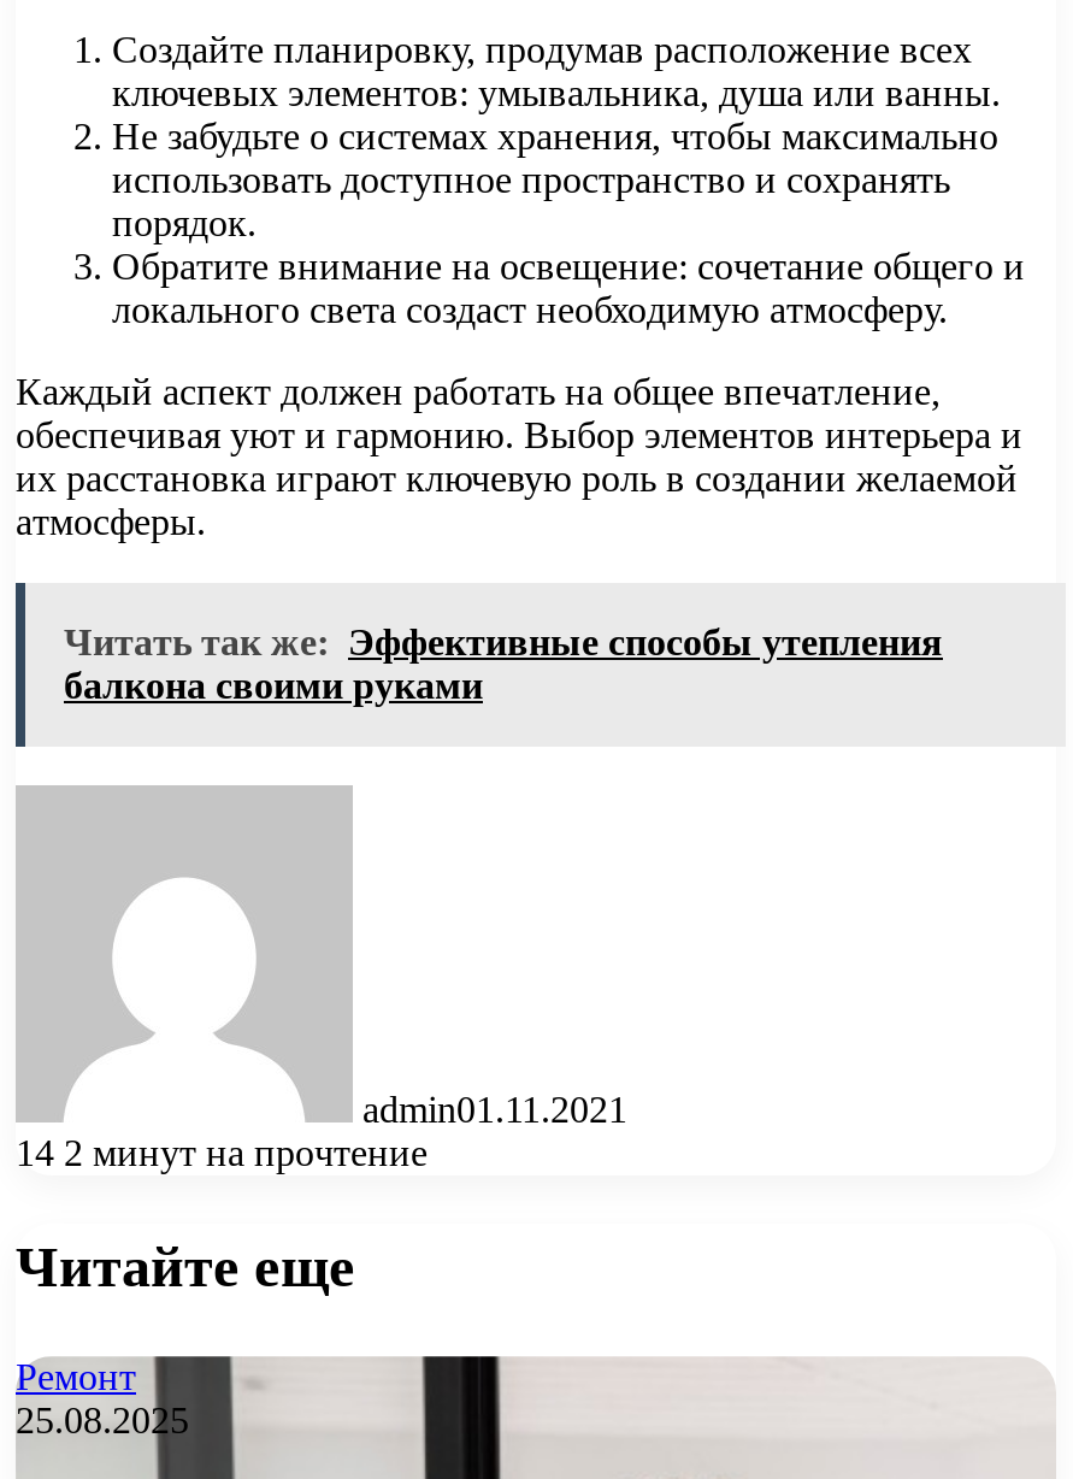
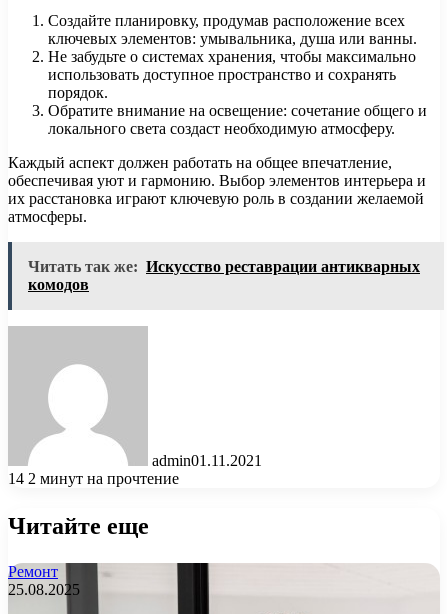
- Читать так же: Эффективные способы утепления
- балкона своими руками
+ Читать так же: Искусство реставрации антикварных
+ комодов
